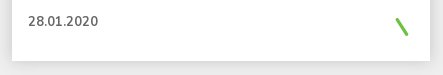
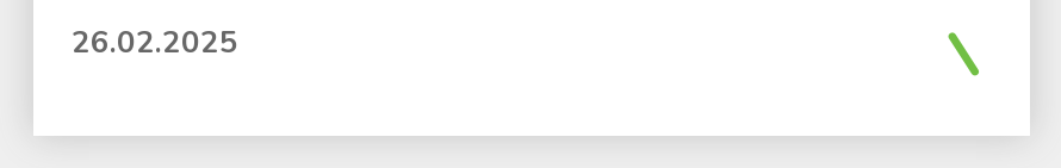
- 28.01.2020
+ 26.02.2025
